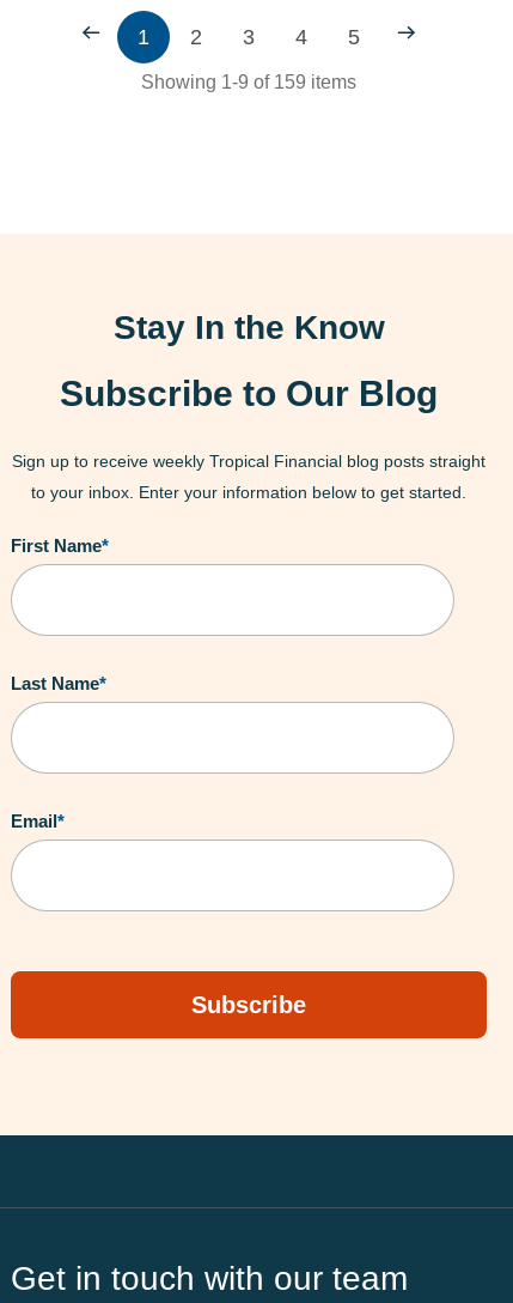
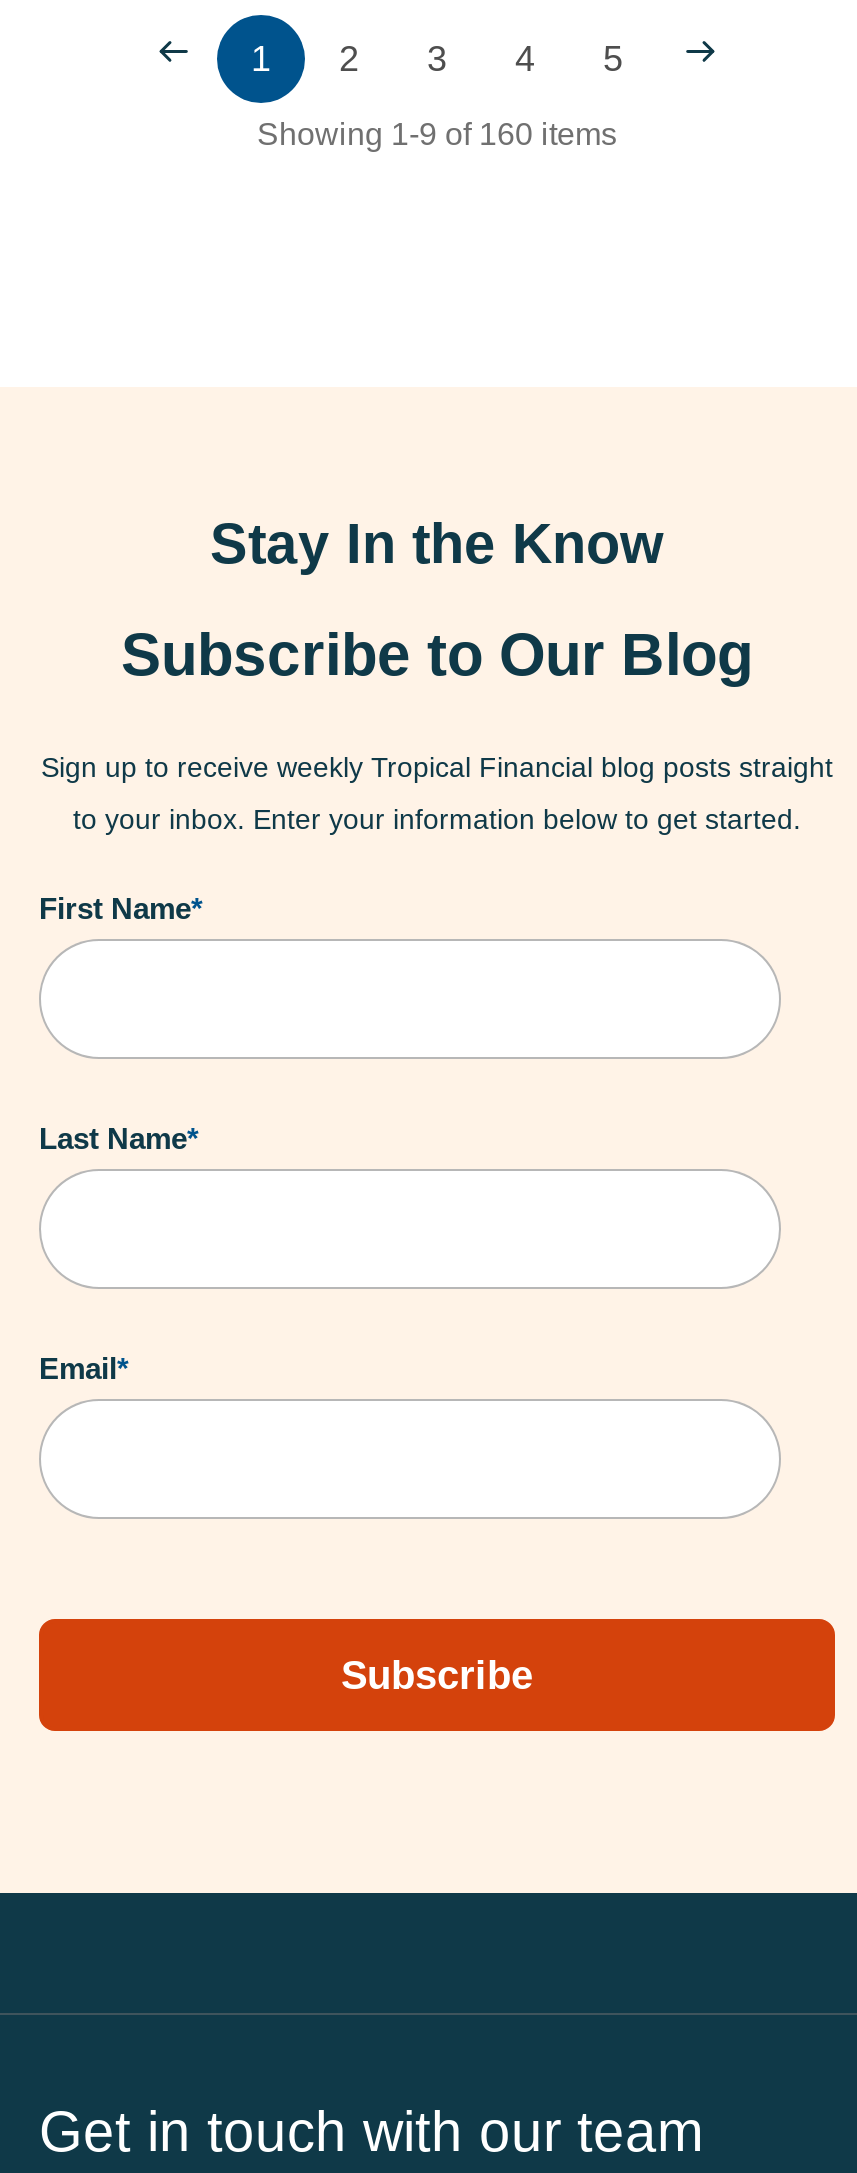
- Showing 1-9 of 159 items
+ Showing 1-9 of 160 items
